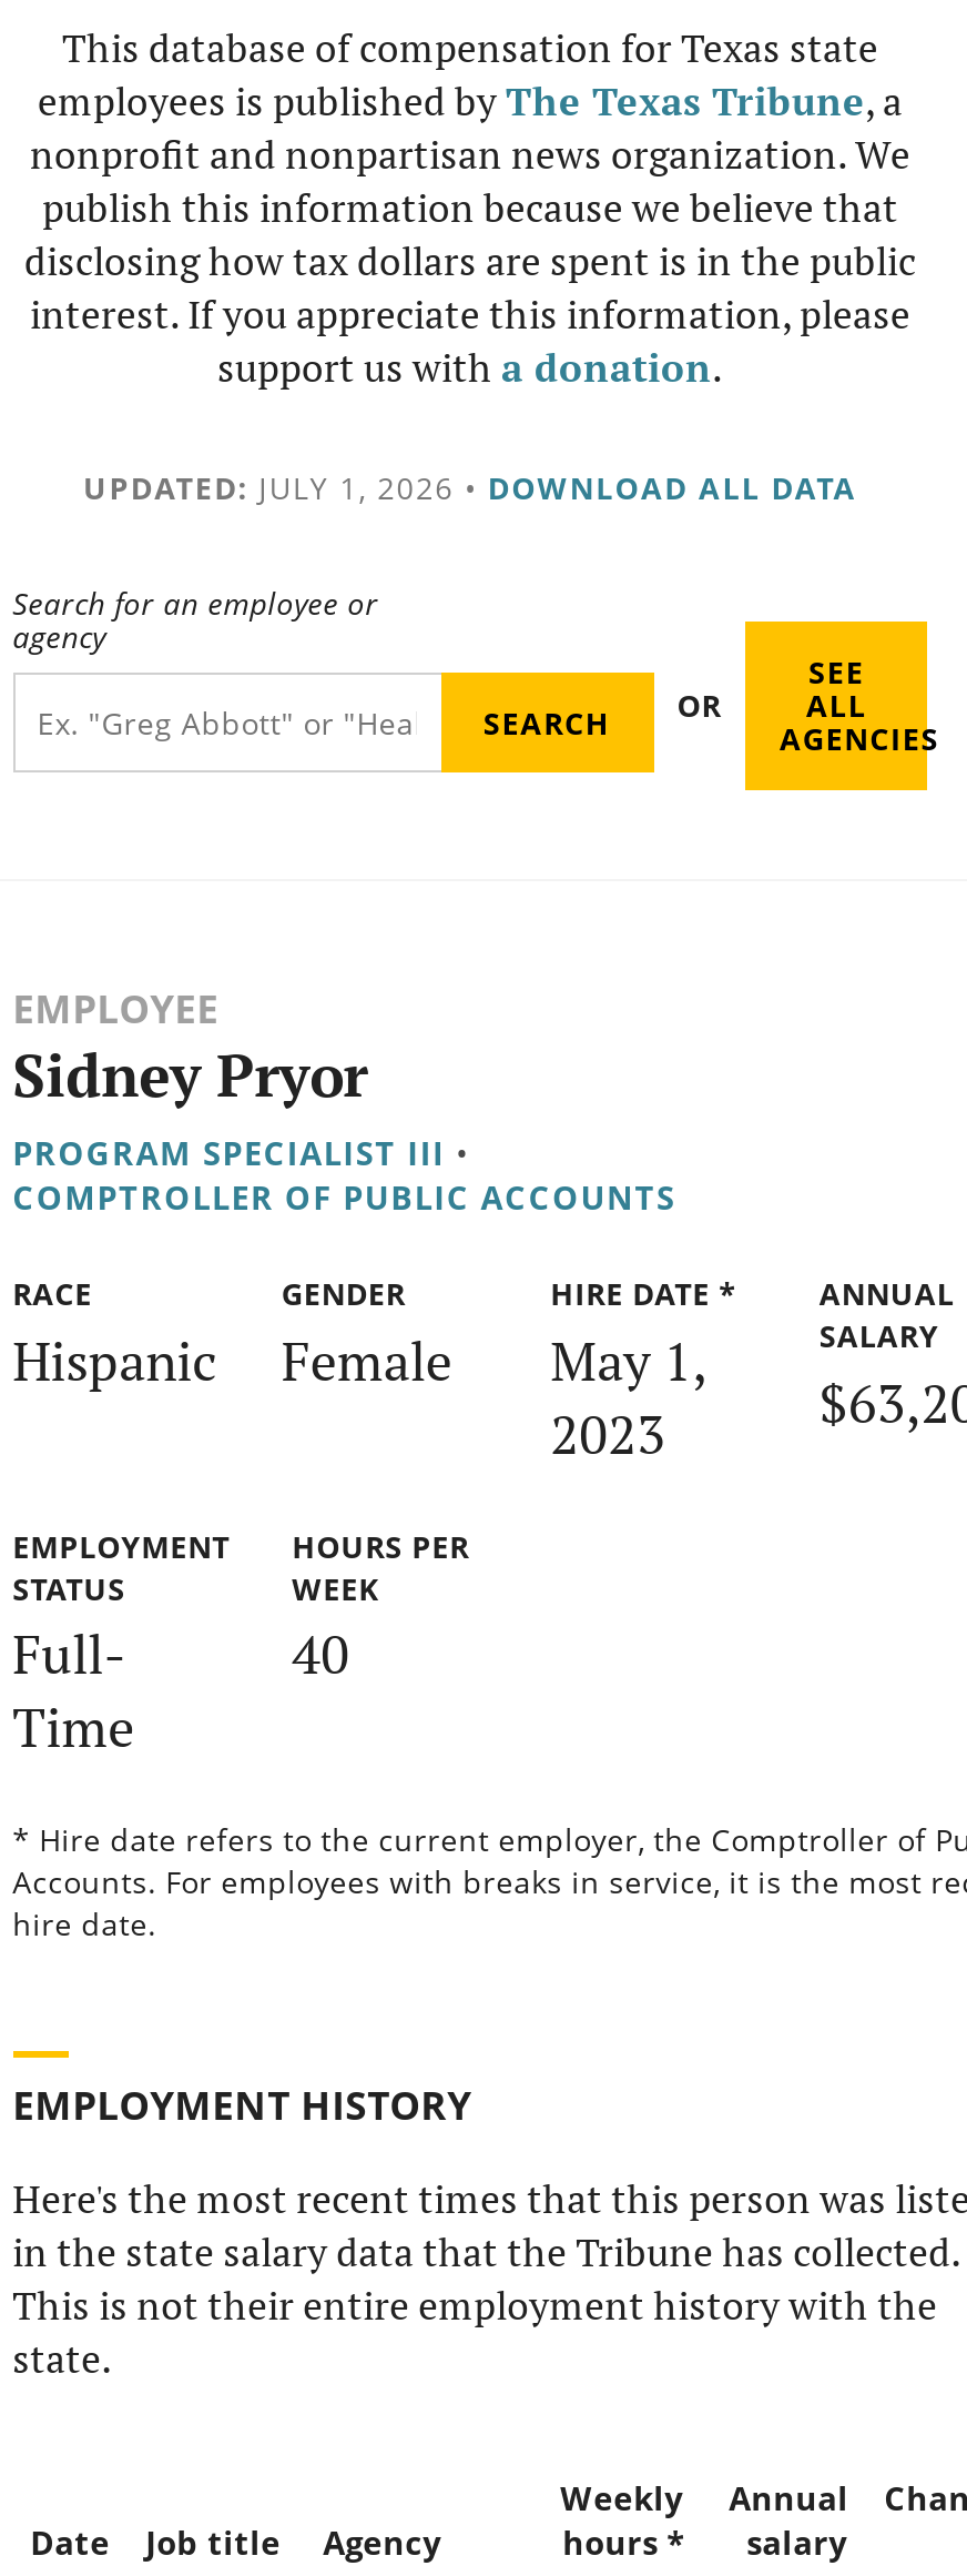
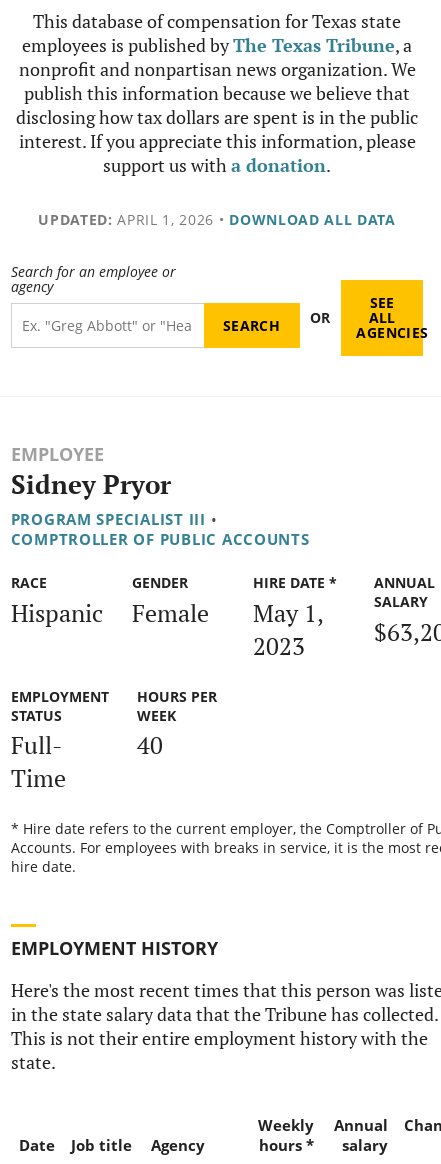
- UPDATED: JULY 1, 2026 • DOWNLOAD ALL DATA
+ UPDATED: APRIL 1, 2026 • DOWNLOAD ALL DATA
